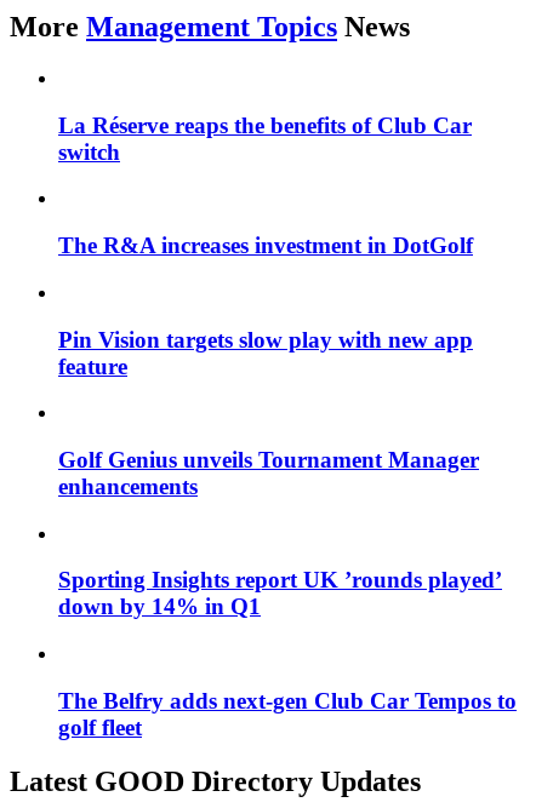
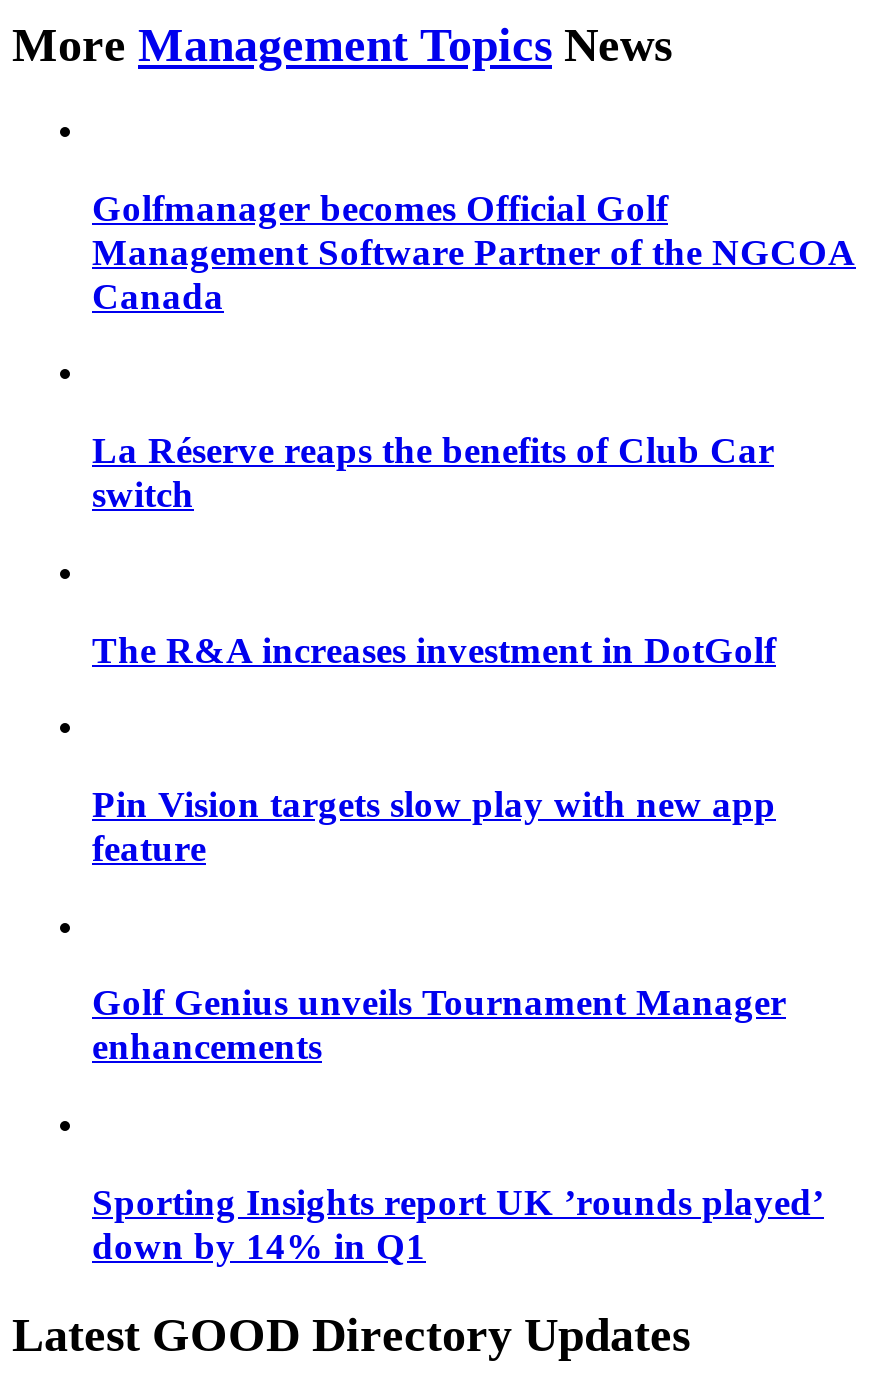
+ Golfmanager becomes Official Golf
+ Management Software Partner of the NGCOA
+ Canada

moved down: La Réserve reaps the benefits of Club Car | switch | The R&A increases investment in DotGolf | ... | Sporting Insights report UK ’rounds played’ | down by 14% in Q1

- The Belfry adds next-gen Club Car Tempos to
- golf fleet
